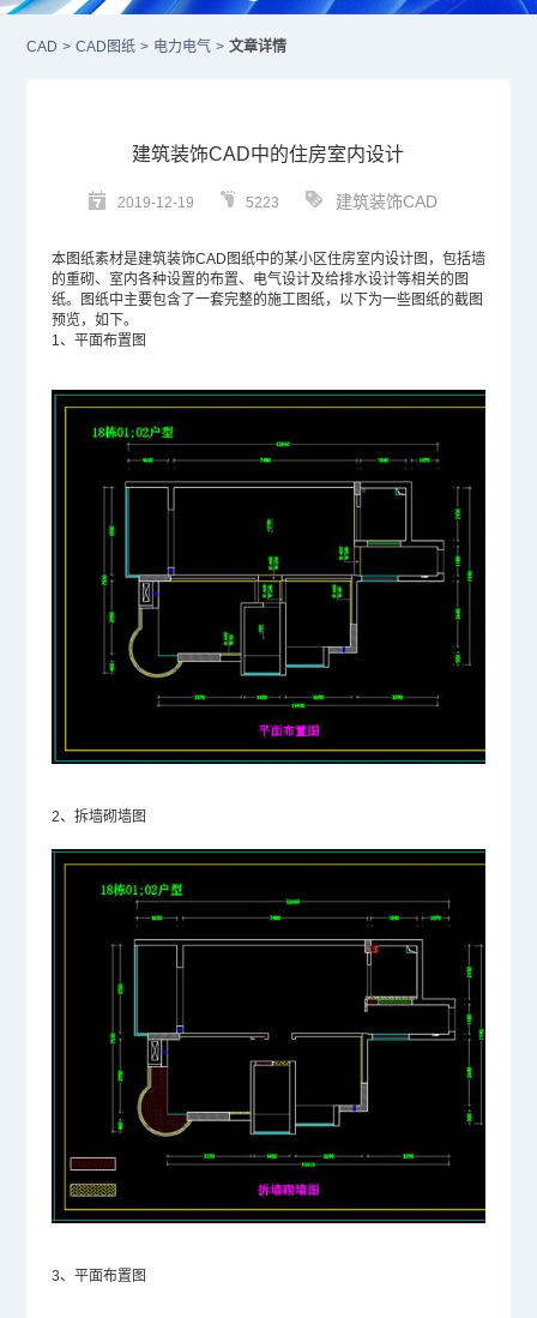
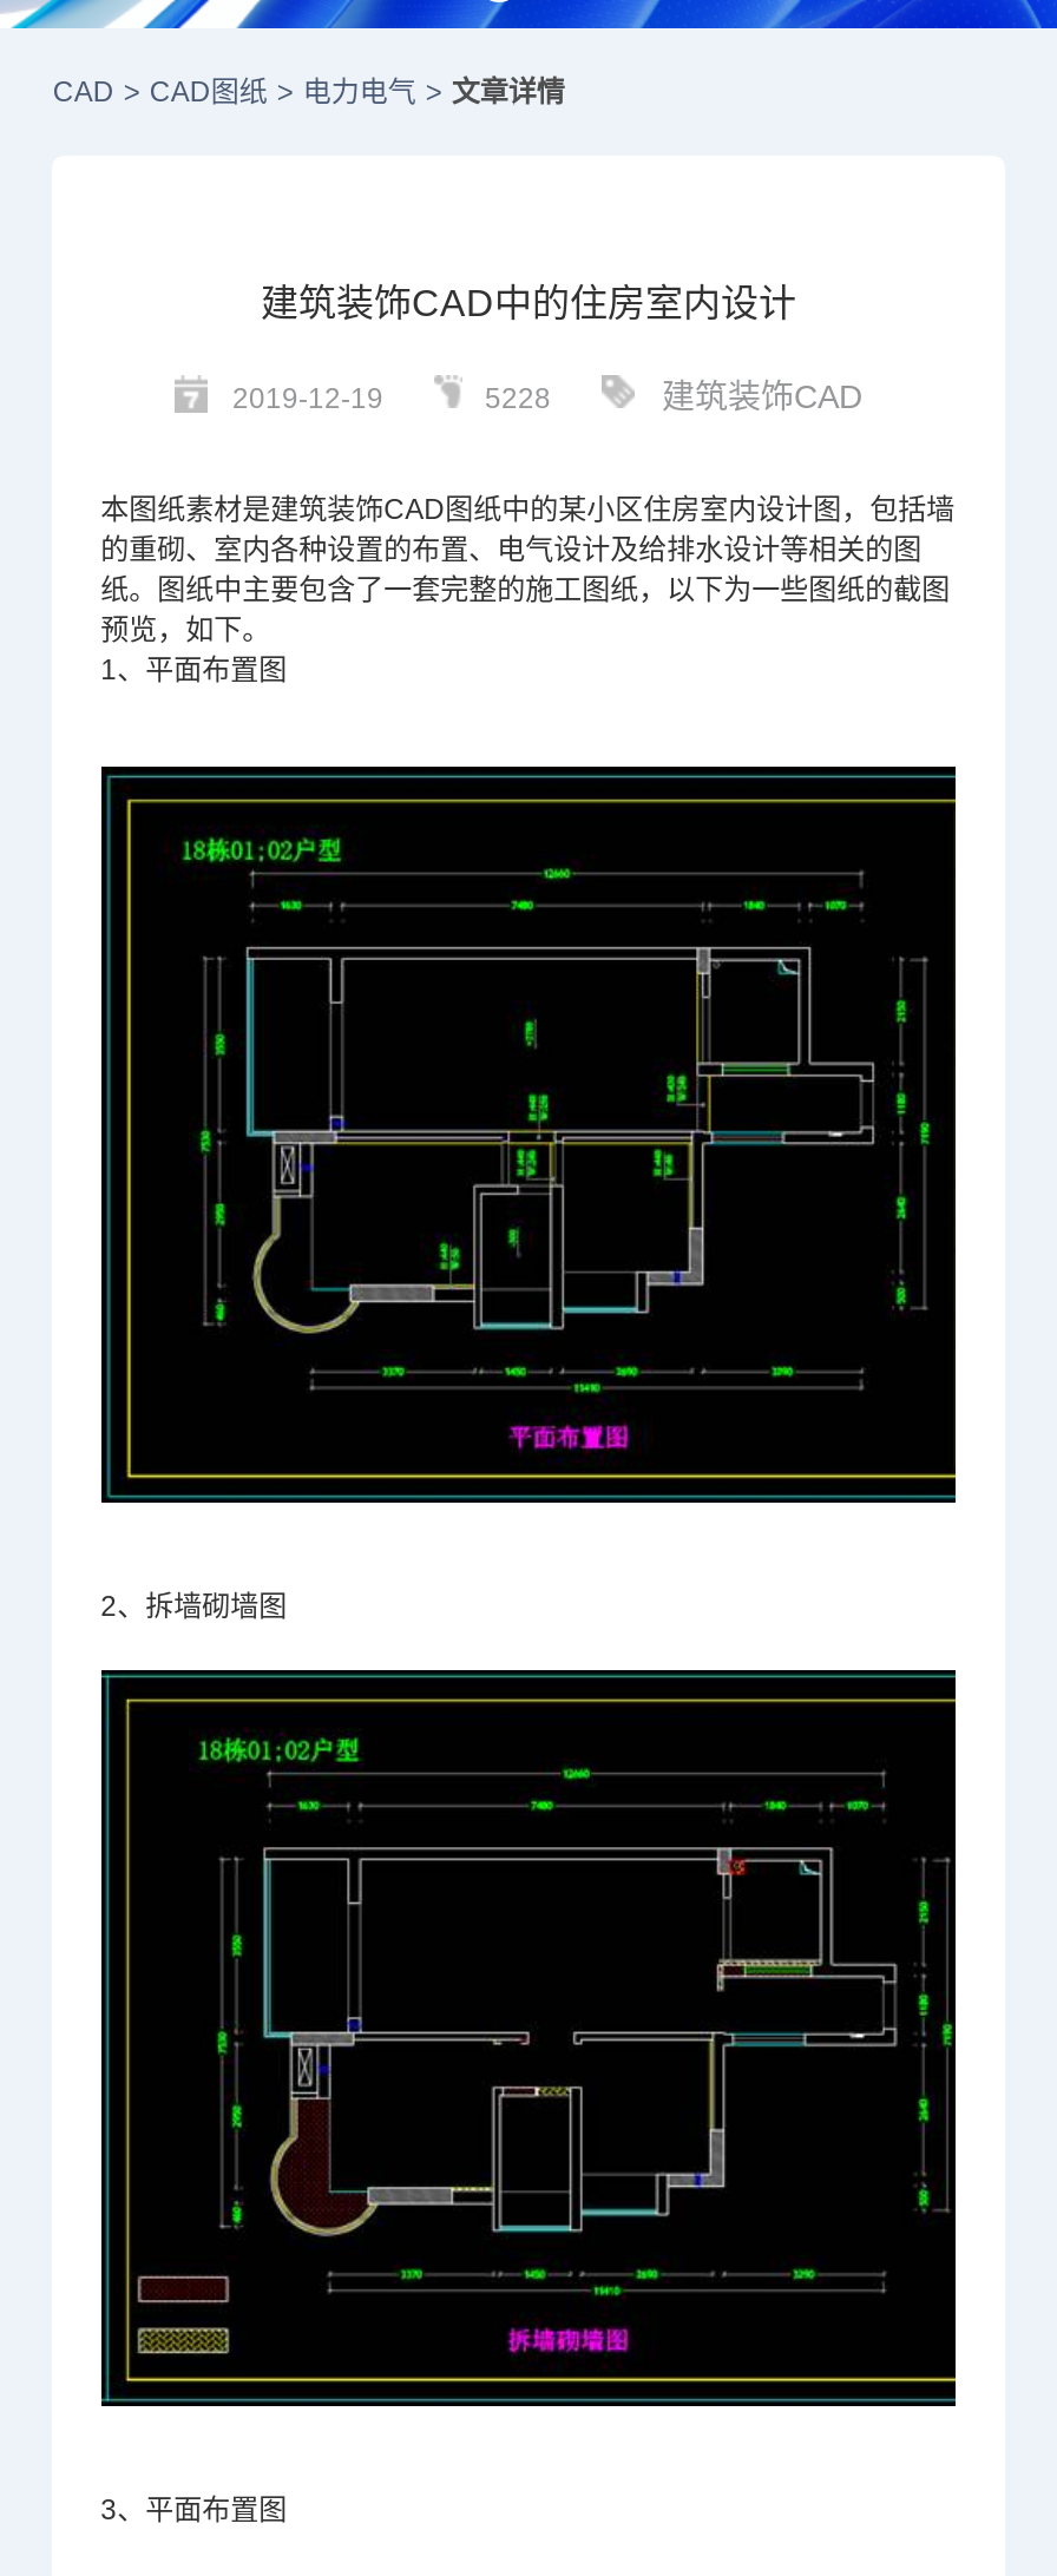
- 5223
+ 5228
